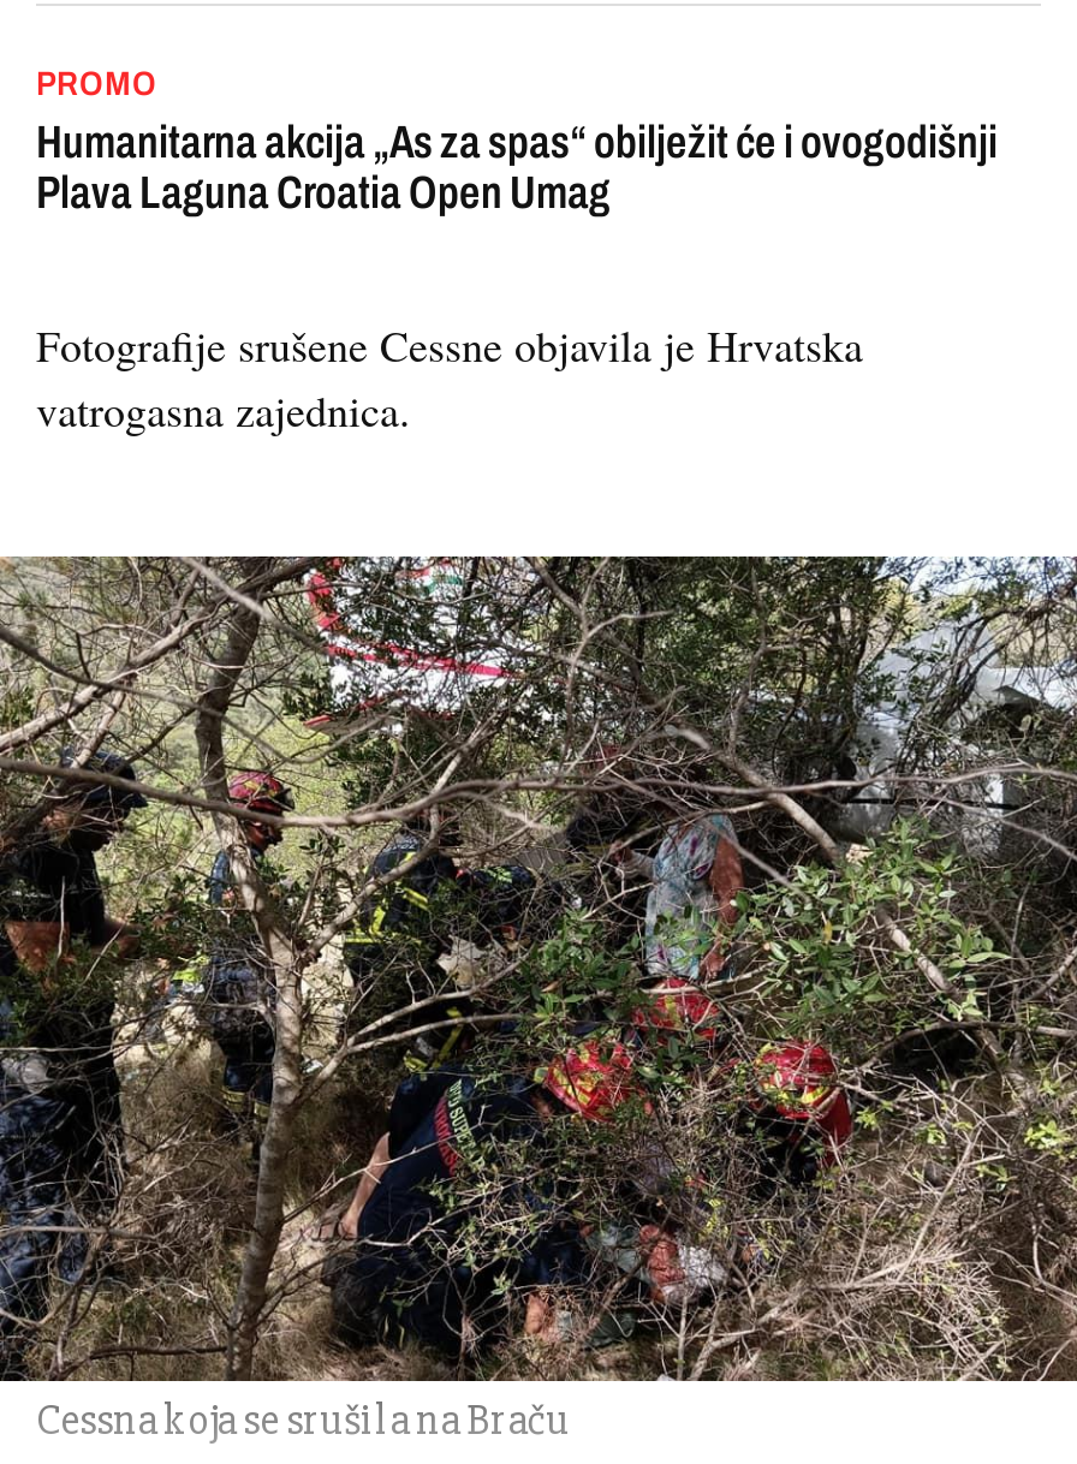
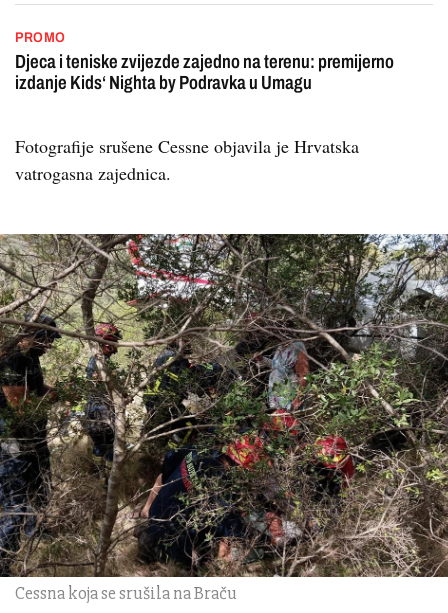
- Humanitarna akcija „As za spas“ obilježit će i ovogodišnji
- Plava Laguna Croatia Open Umag
+ Djeca i teniske zvijezde zajedno na terenu: premijerno
+ izdanje Kids‘ Nighta by Podravka u Umagu
